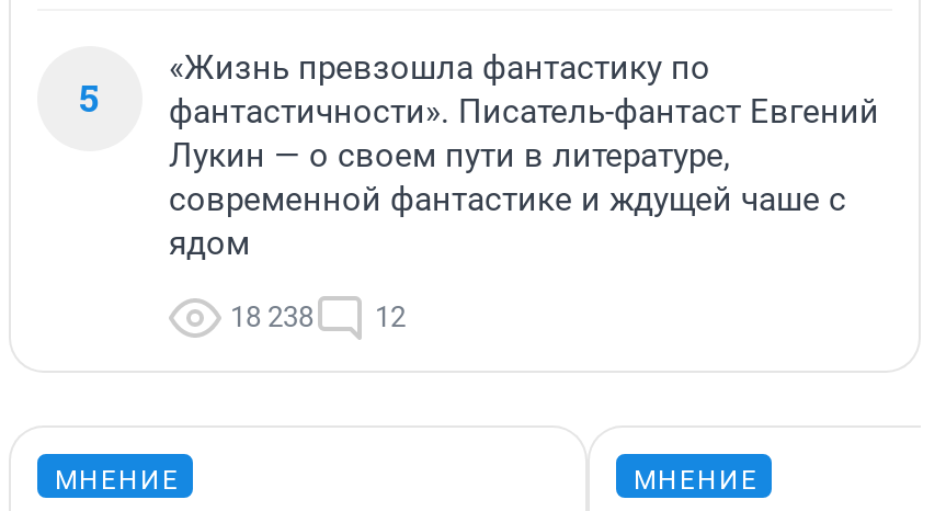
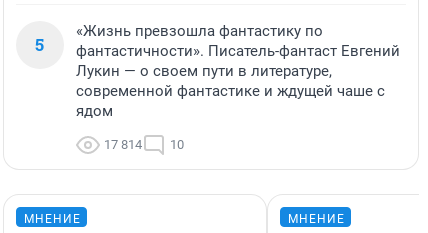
- 18 238
+ 17 814

- 12
+ 10
